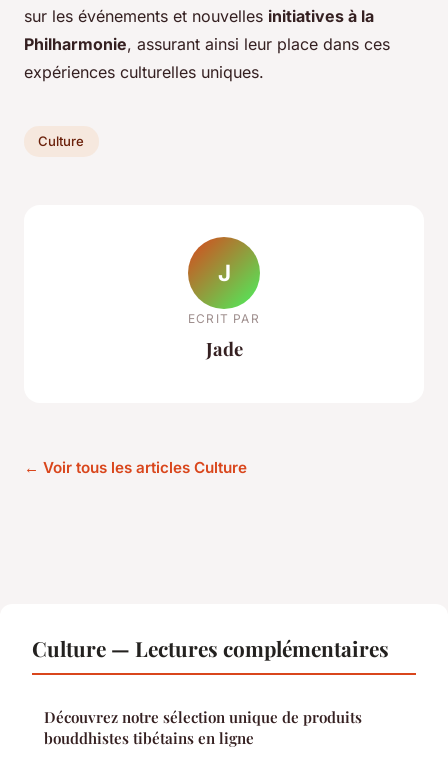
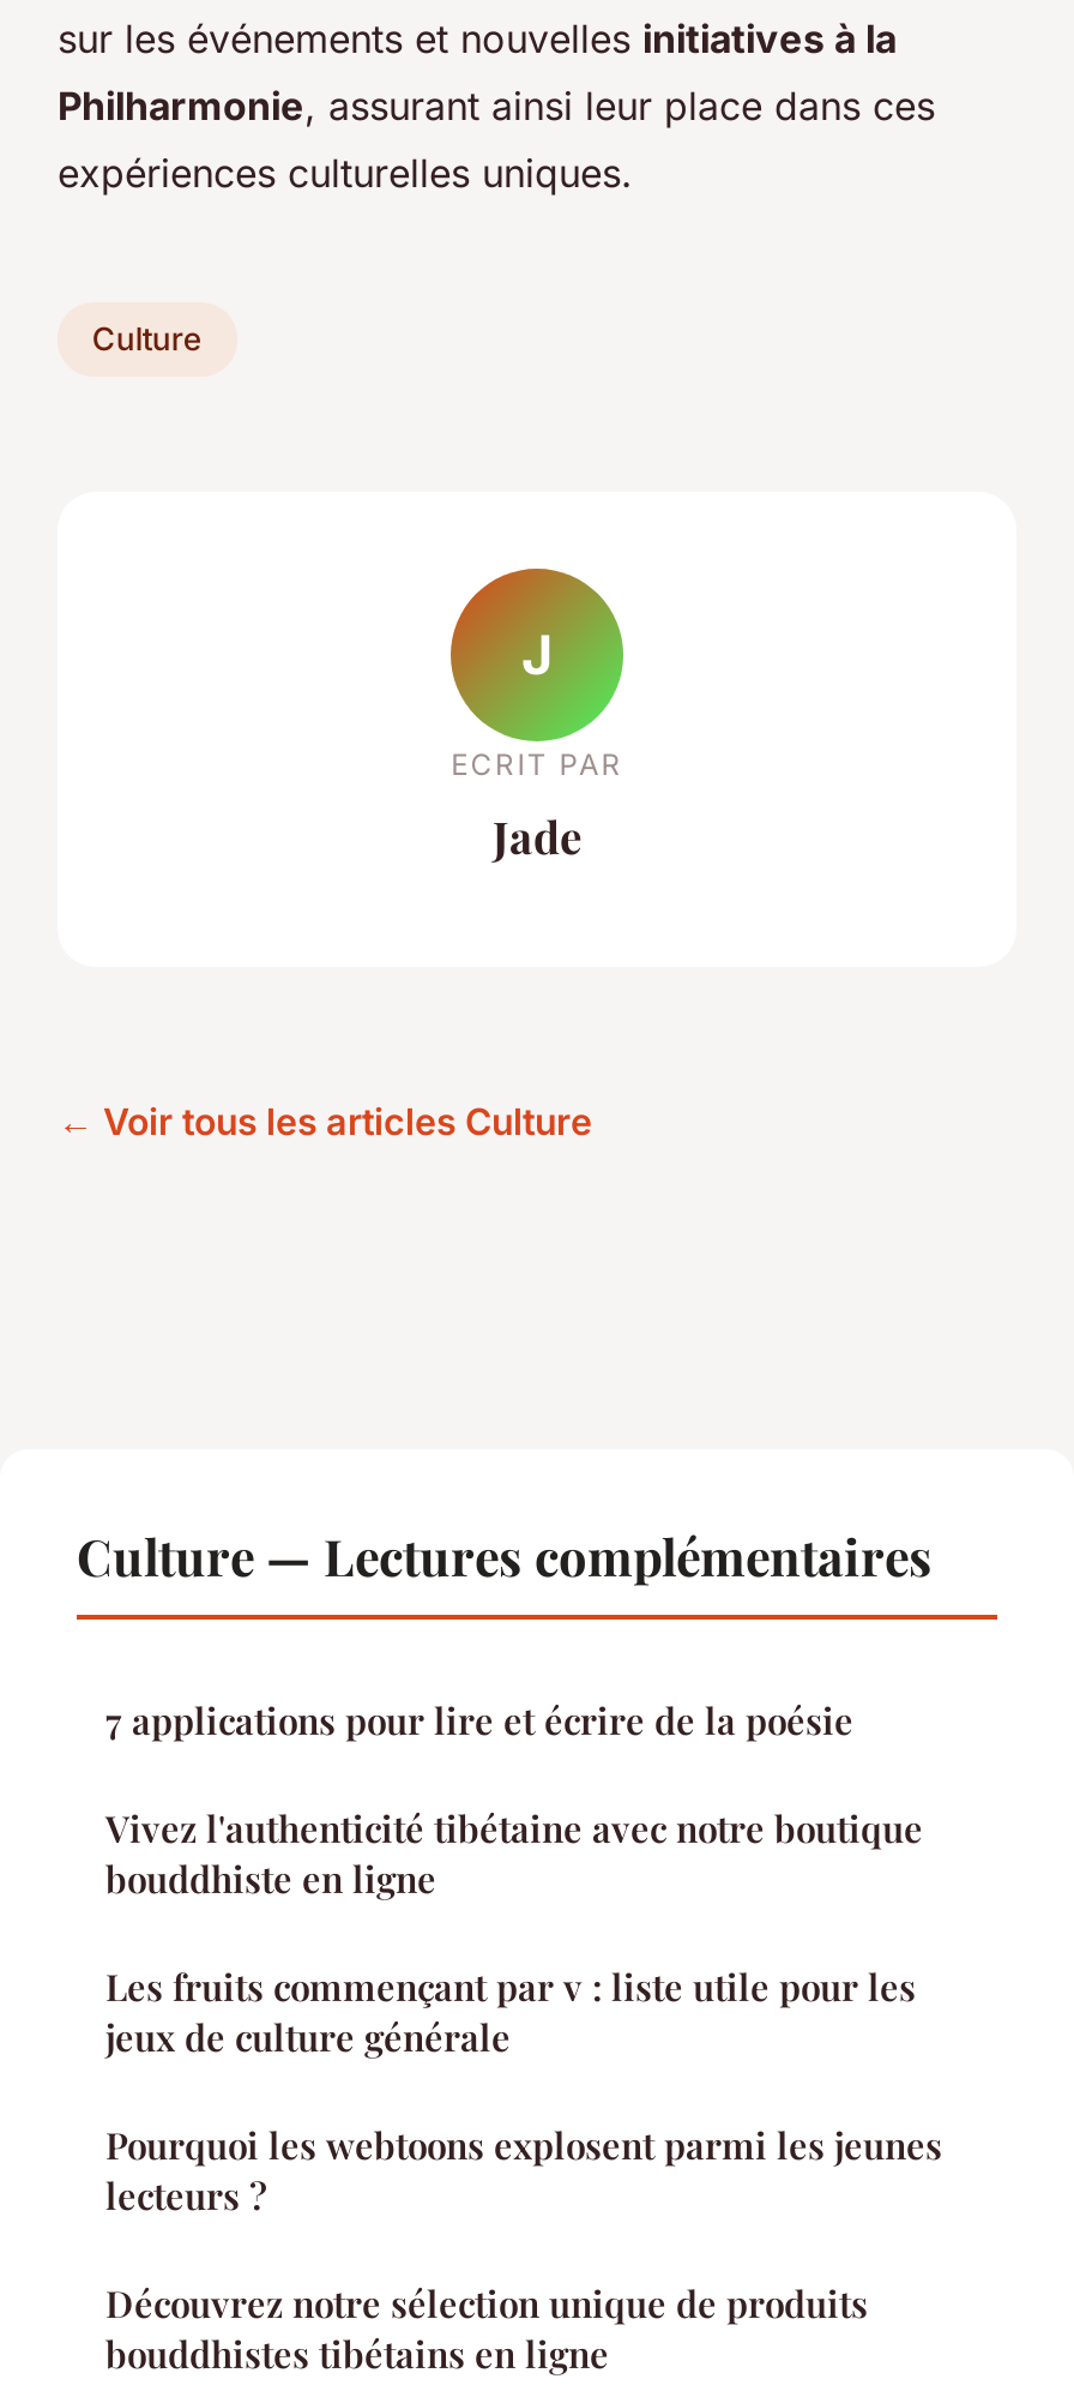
+ 7 applications pour lire et écrire de la poésie
+ Vivez l'authenticité tibétaine avec notre boutique
+ bouddhiste en ligne
+ Les fruits commençant par v : liste utile pour les
+ jeux de culture générale
+ Pourquoi les webtoons explosent parmi les jeunes
+ lecteurs ?
